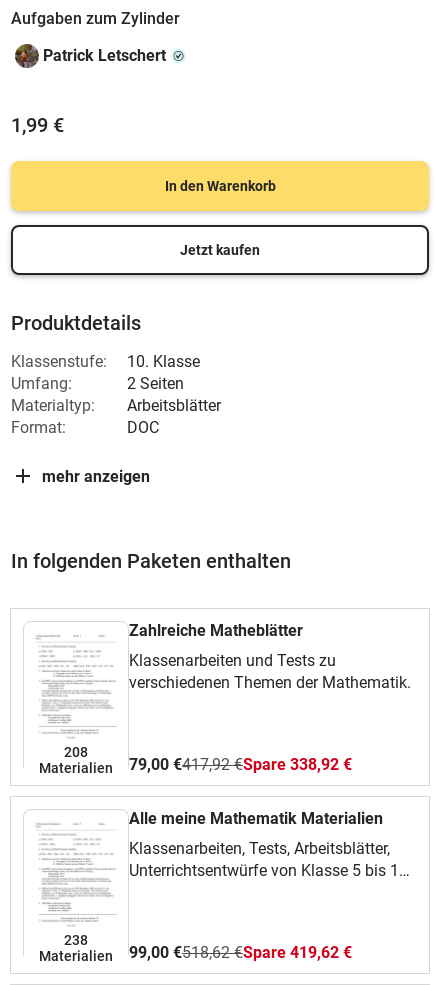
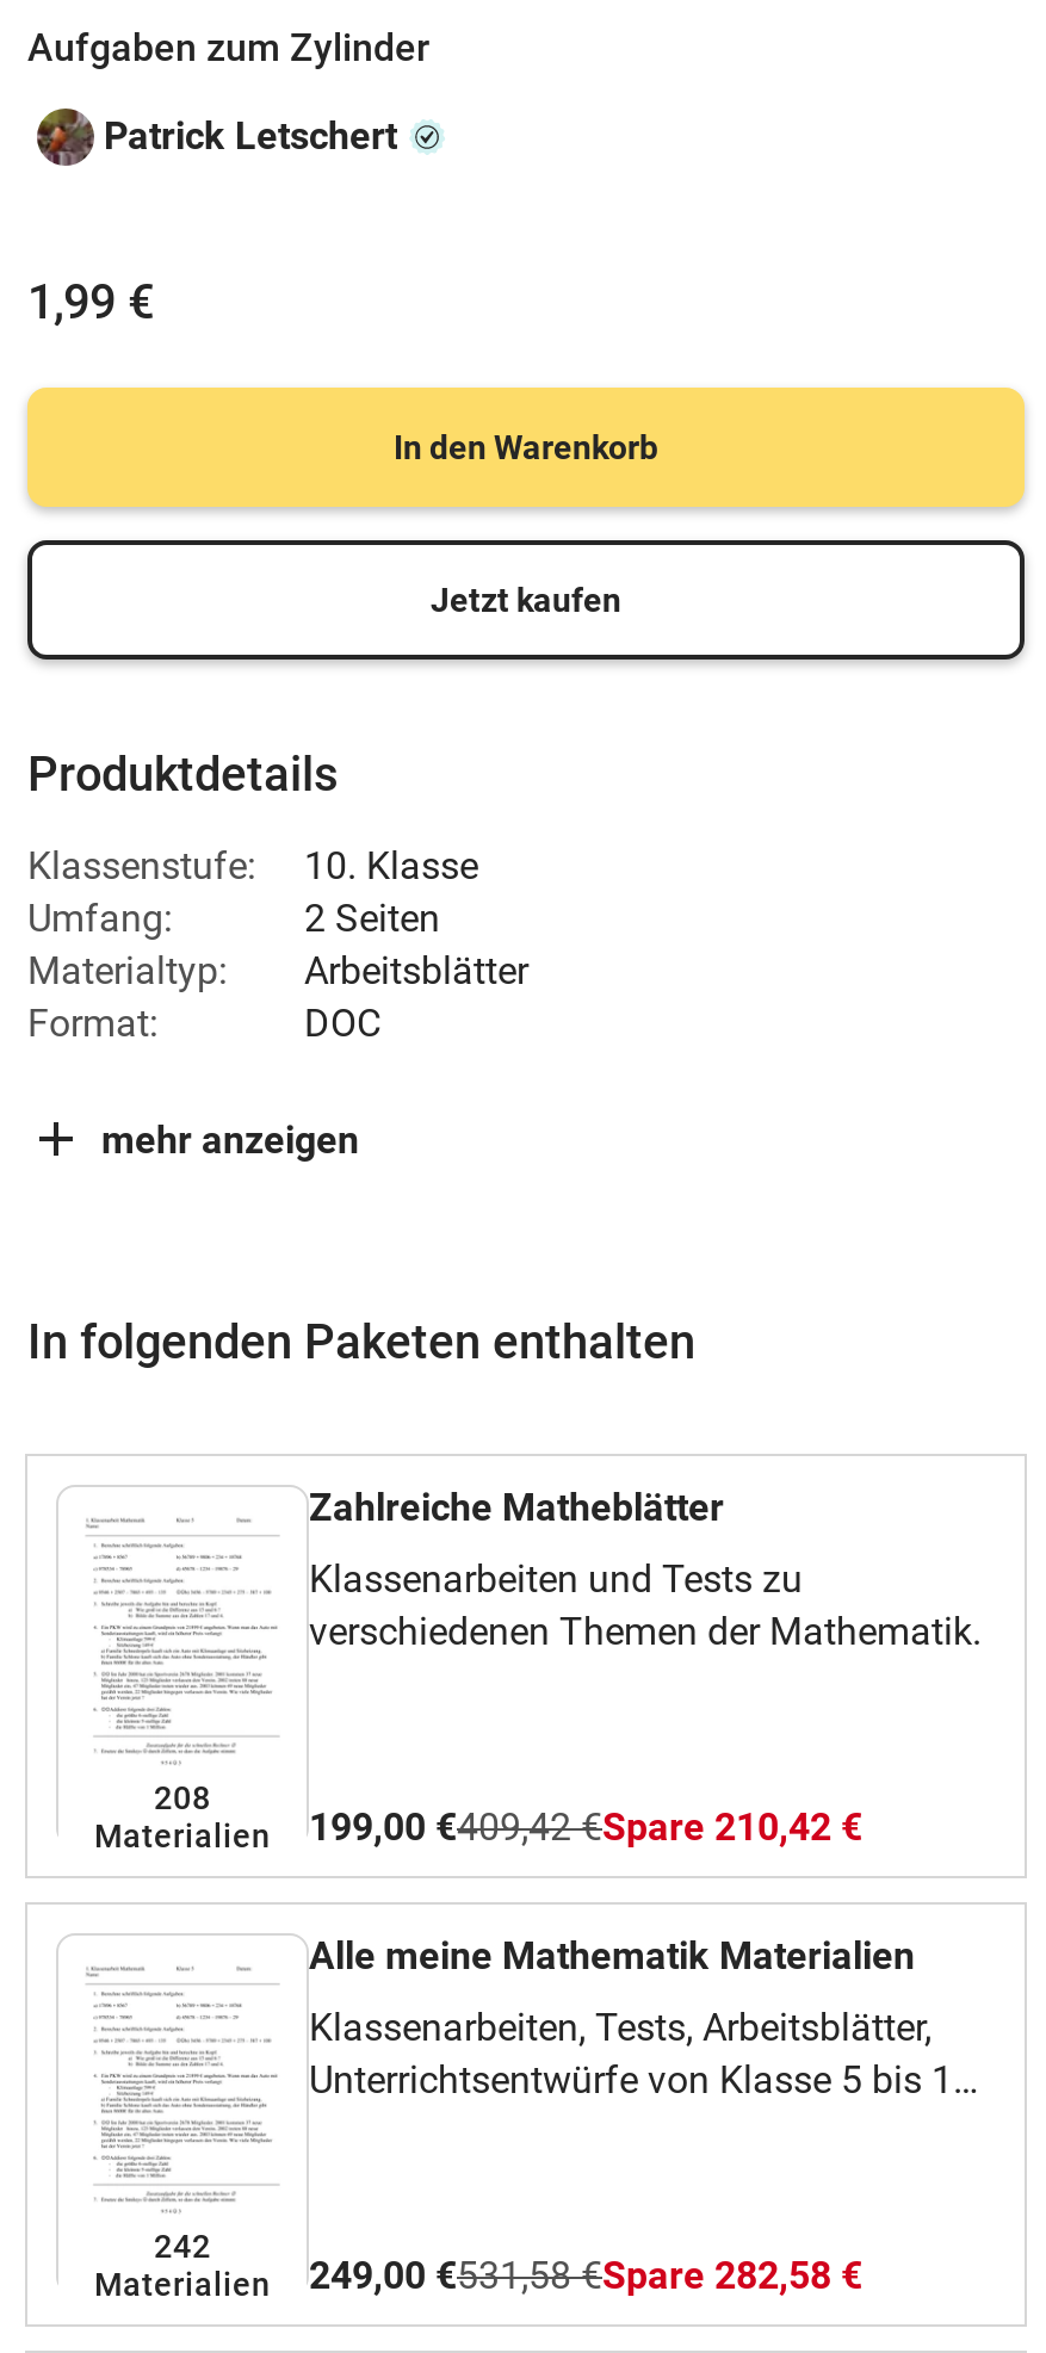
- Materialien 79,00 €417,92 €Spare 338,92 €
+ Materialien 199,00 €409,42 €Spare 210,42 €

- 238
+ 242

- Materialien 99,00 €518,62 €Spare 419,62 €
+ Materialien 249,00 €531,58 €Spare 282,58 €
